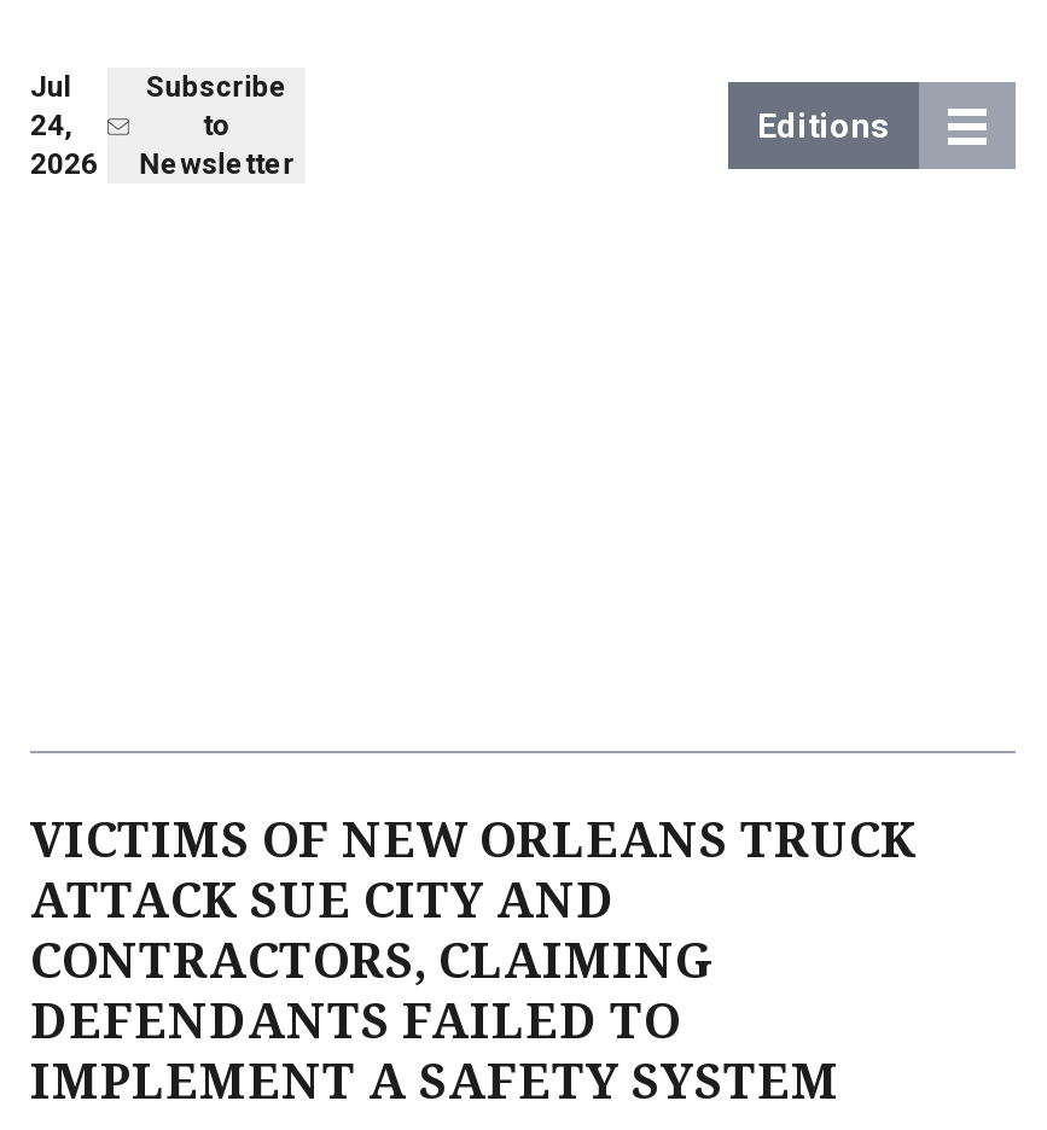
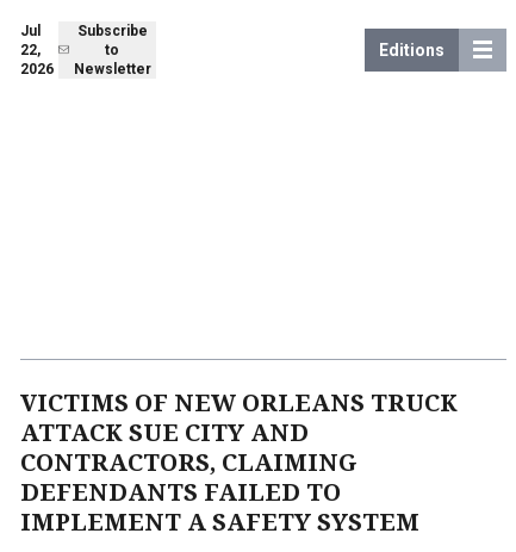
- 24,
+ 22,
